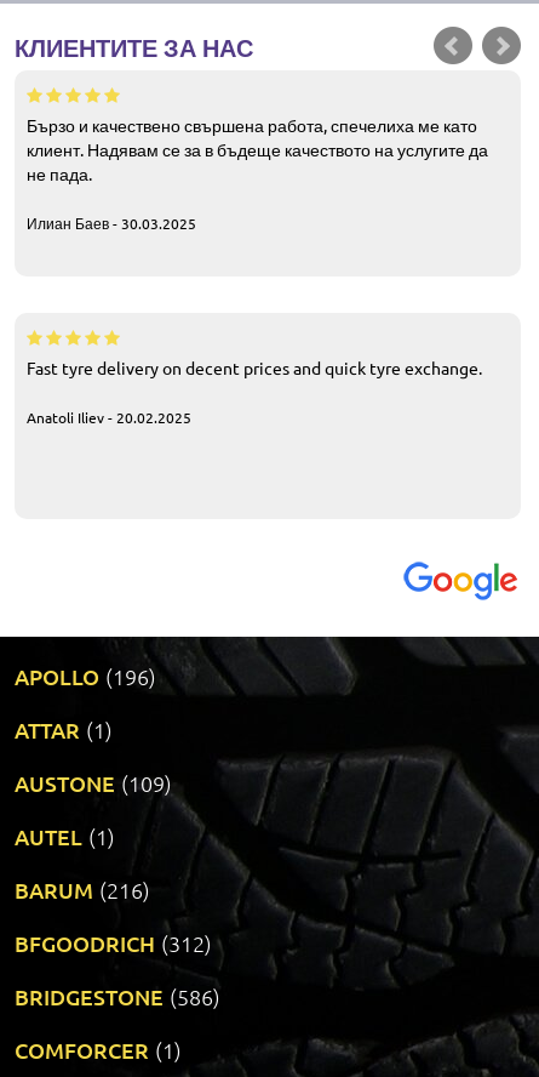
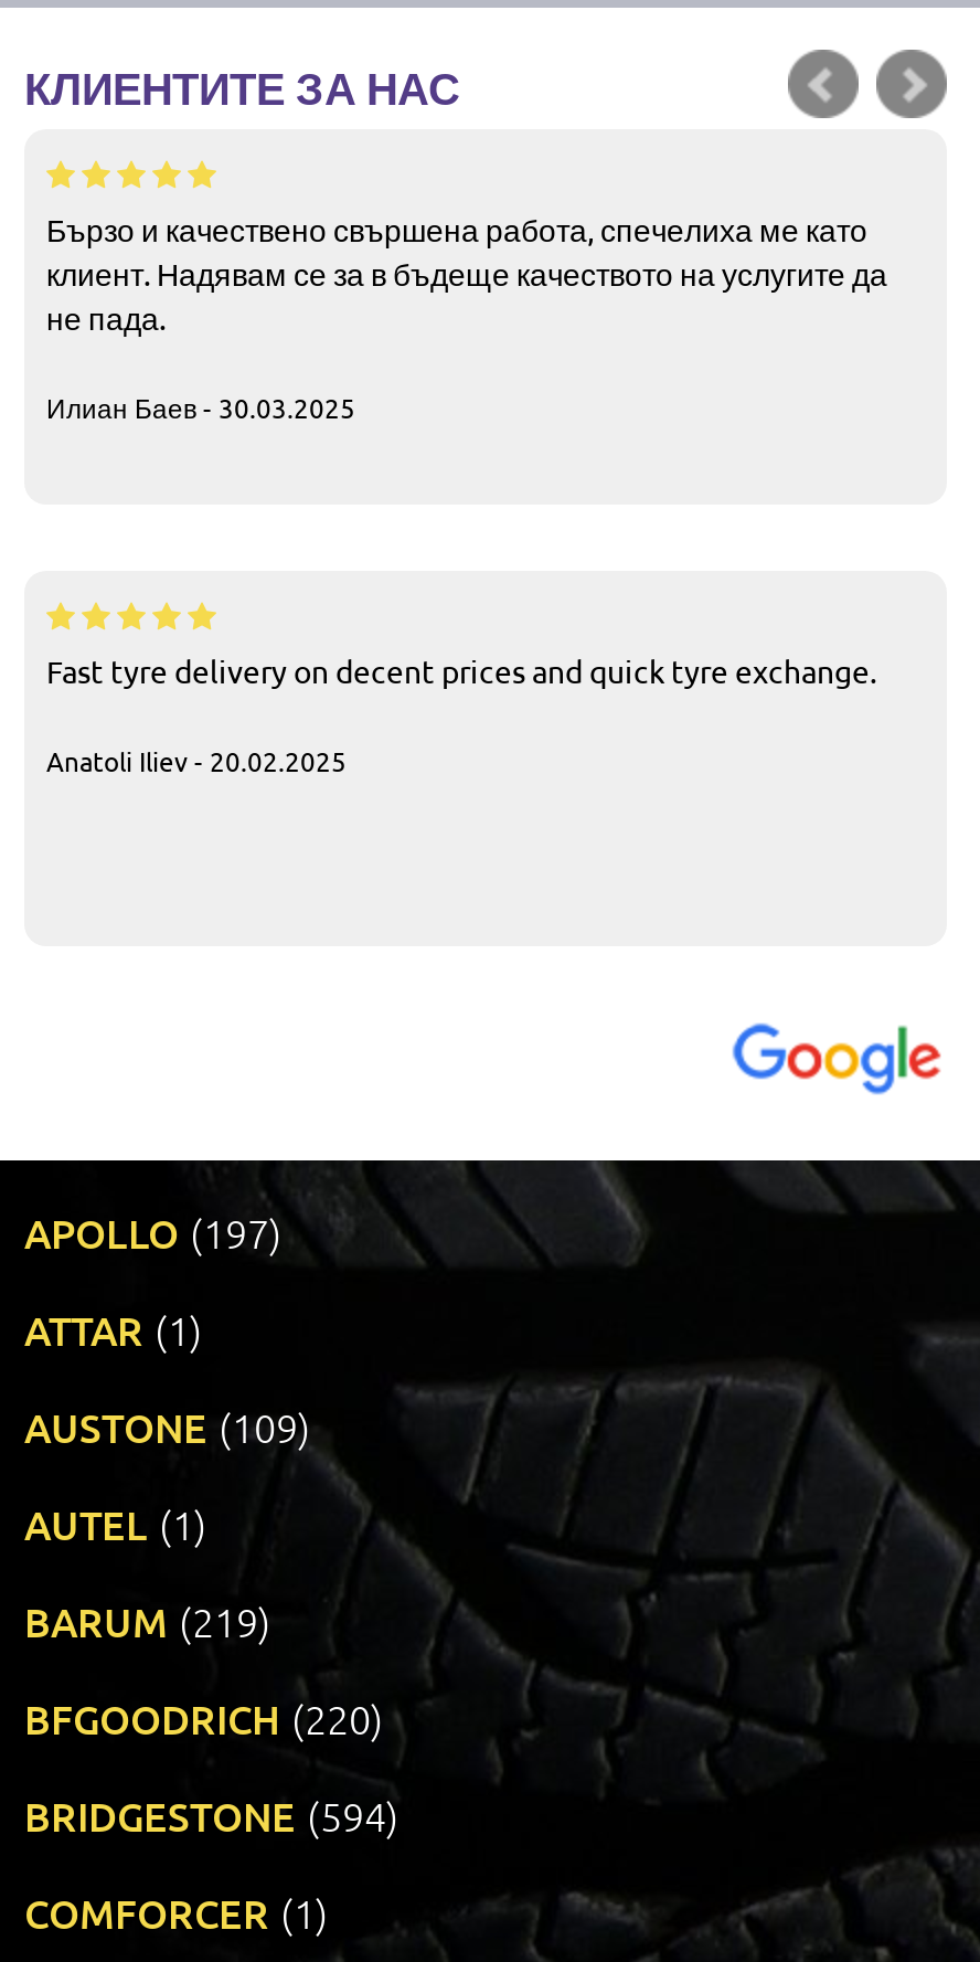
- APOLLO (196)
+ APOLLO (197)

- BARUM (216)
+ BARUM (219)

- BFGOODRICH (312)
+ BFGOODRICH (220)

- BRIDGESTONE (586)
+ BRIDGESTONE (594)
